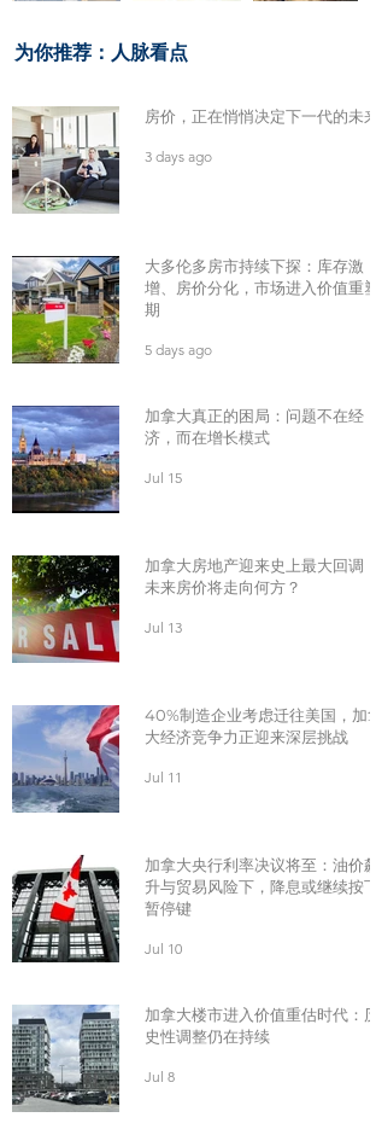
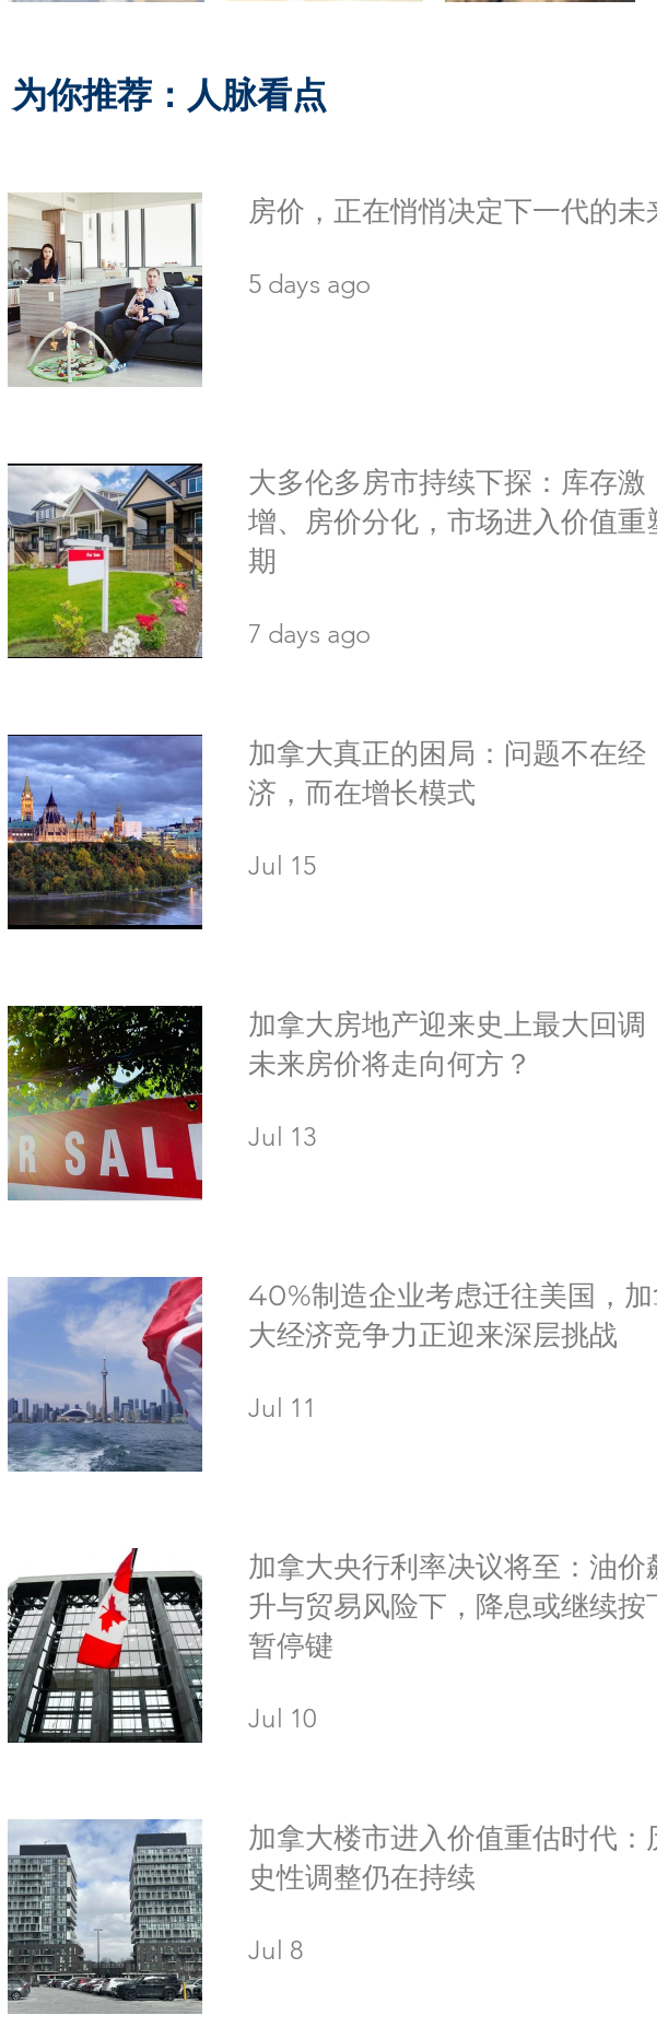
- 3 days ago
+ 5 days ago

- 5 days ago
+ 7 days ago
